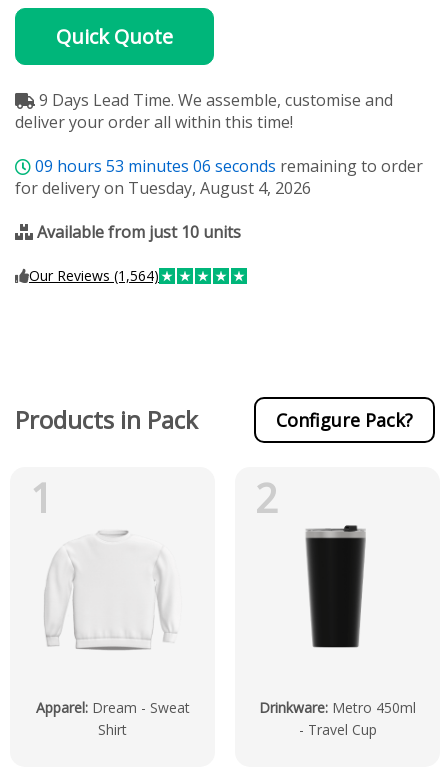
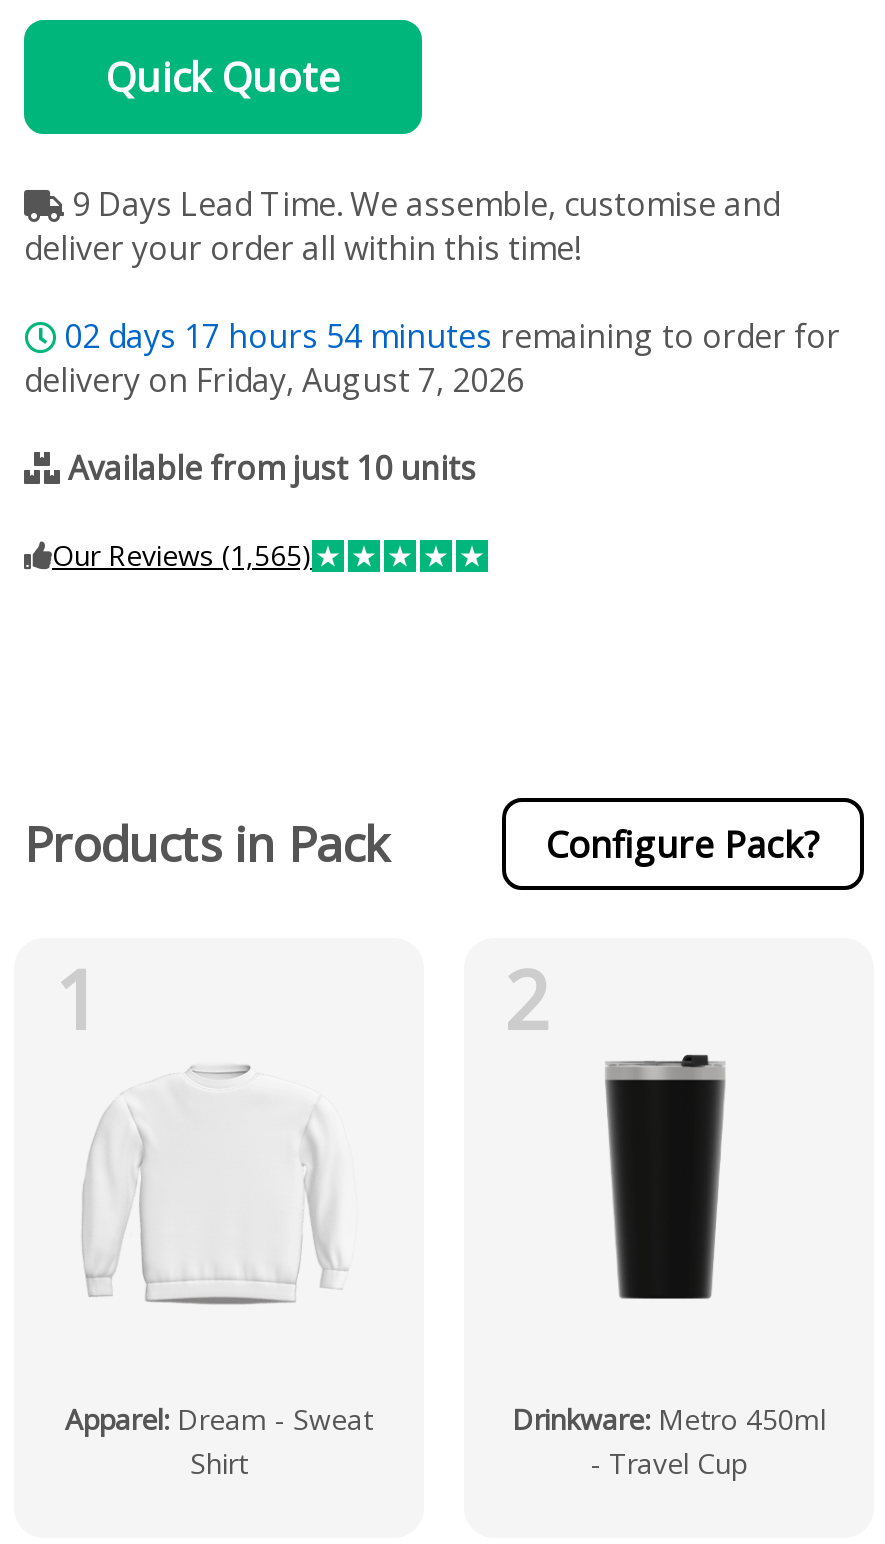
- 09 hours 53 minutes 06 seconds remaining to order
- for delivery on Tuesday, August 4, 2026
+ 02 days 17 hours 54 minutes remaining to order for
+ delivery on Friday, August 7, 2026

- Our Reviews (1,564)
+ Our Reviews (1,565)
